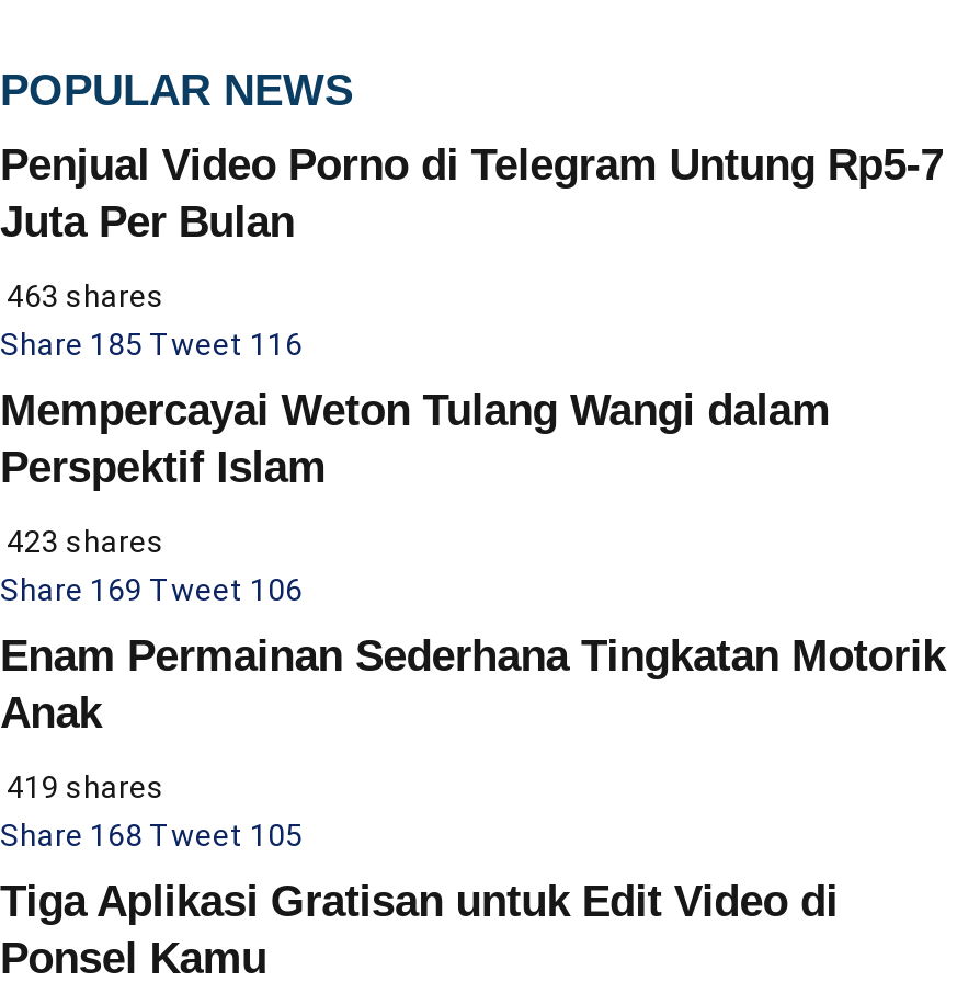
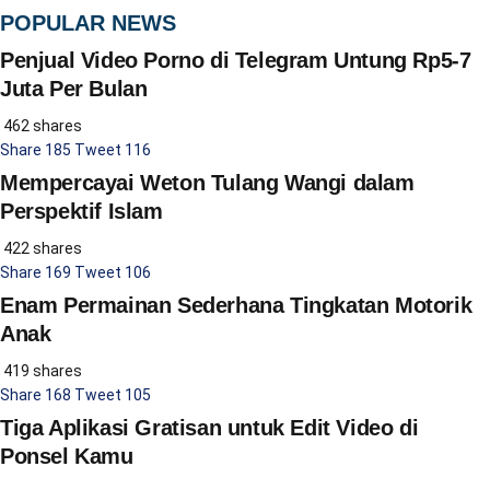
- 463 shares
+ 462 shares

- 423 shares
+ 422 shares
